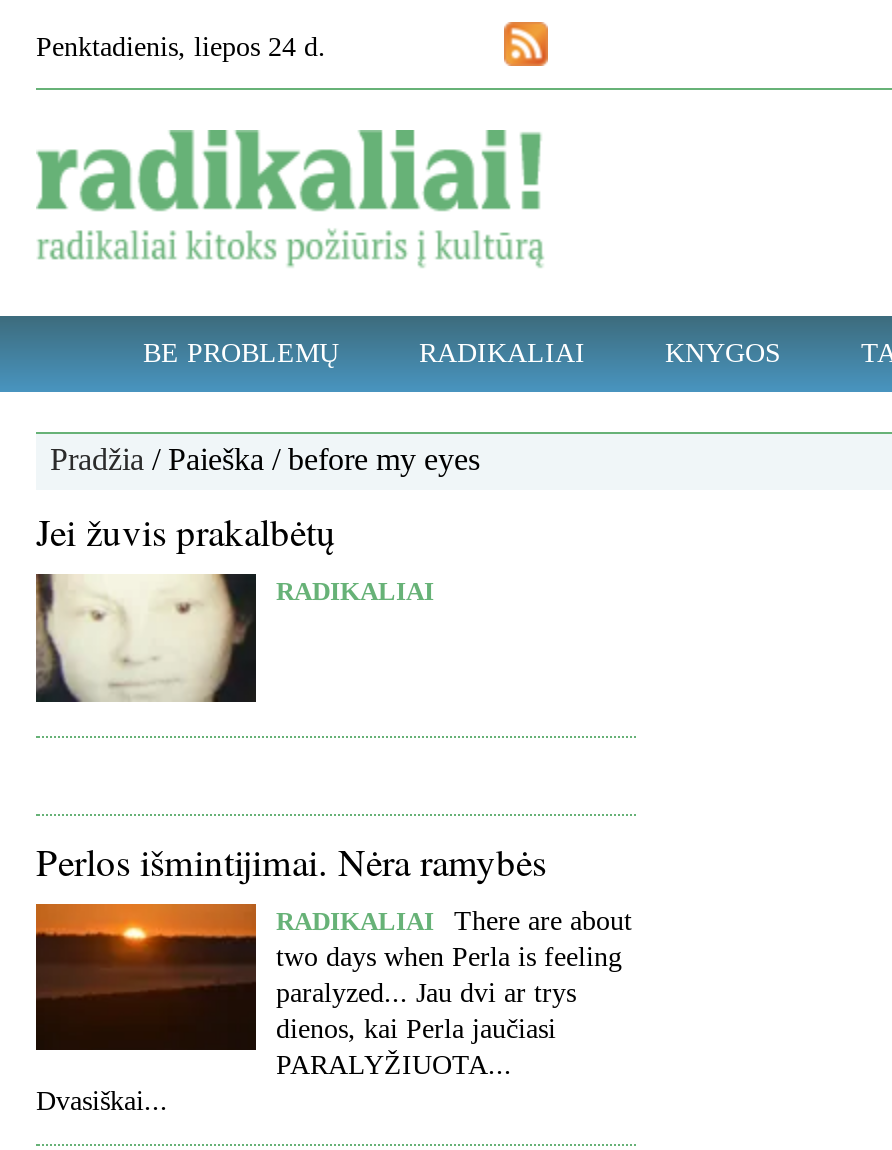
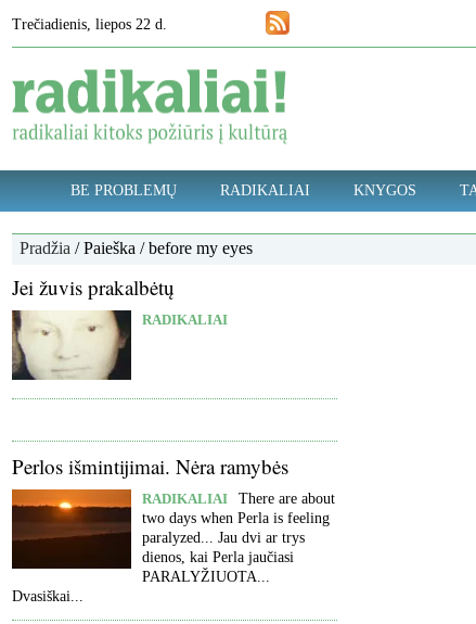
- Penktadienis, liepos 24 d.
+ Trečiadienis, liepos 22 d.
